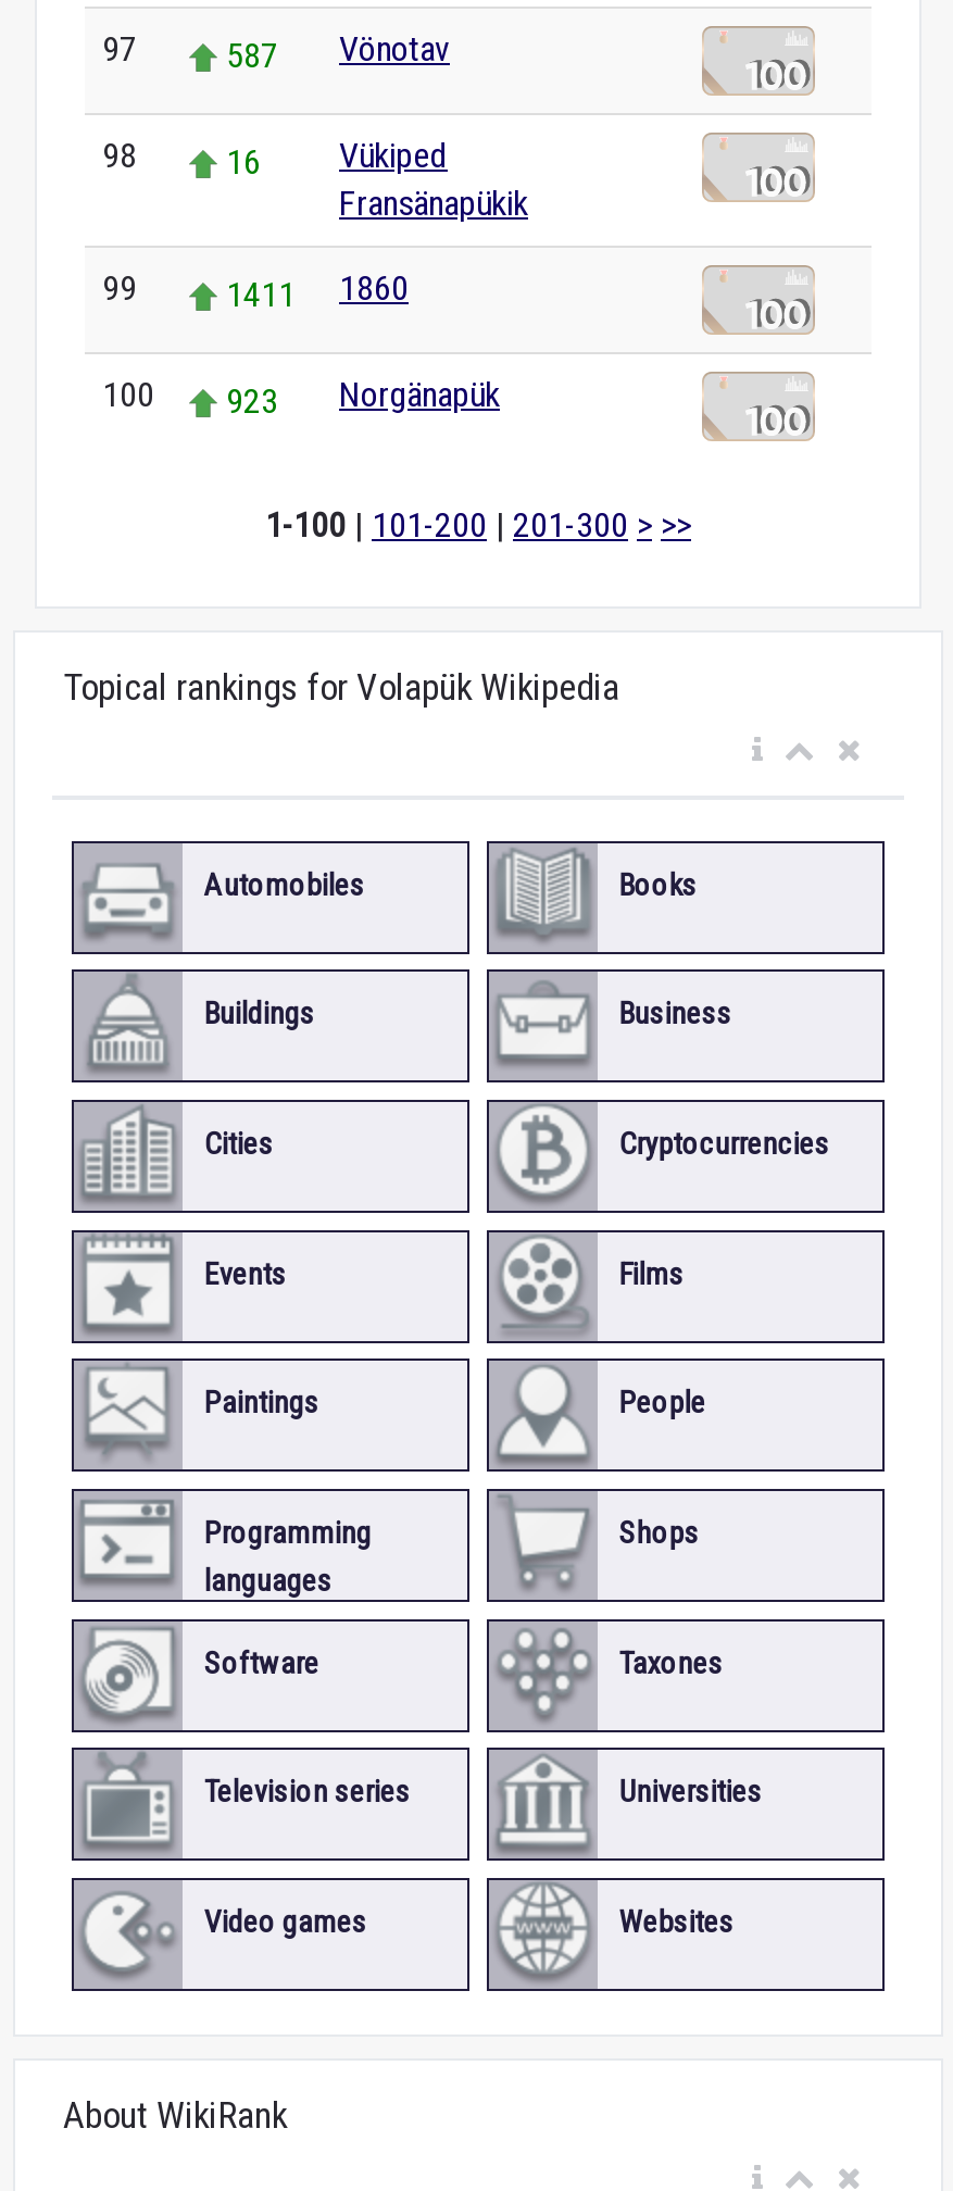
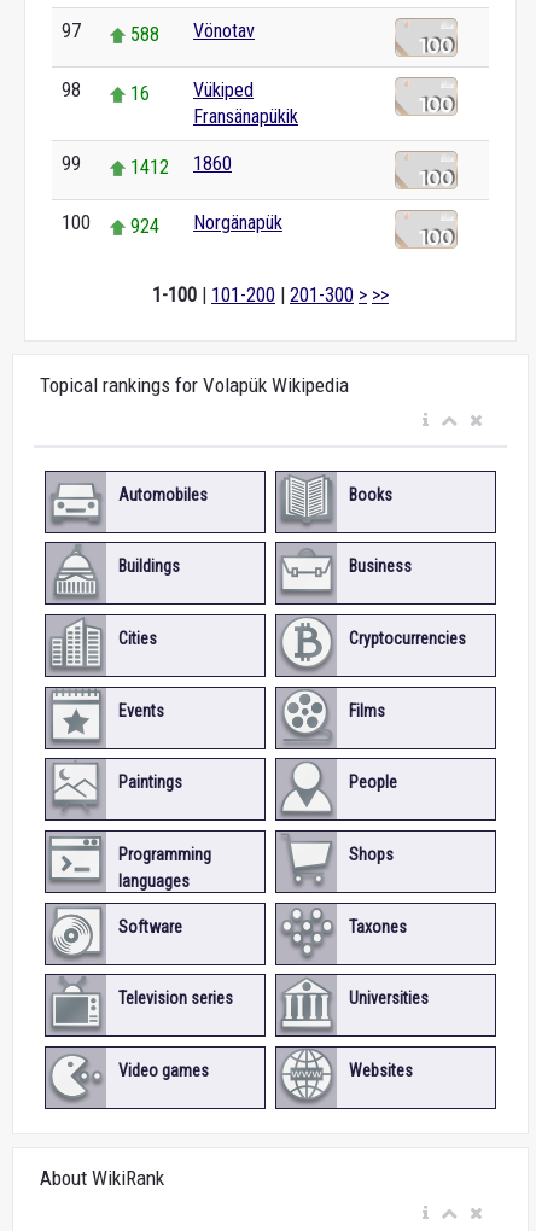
- 97 587 Vönotav
+ 97 588 Vönotav

- 99 1411 1860
+ 99 1412 1860

- 100 923 Norgänapük
+ 100 924 Norgänapük
